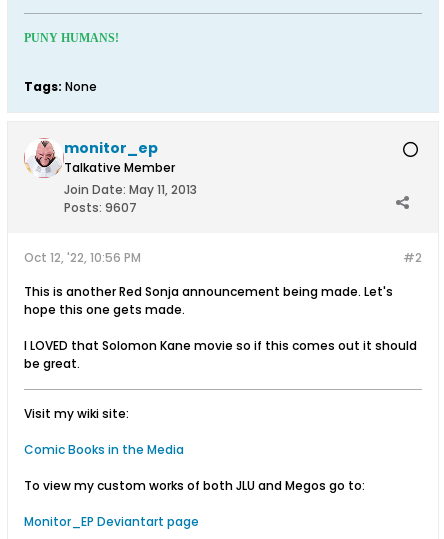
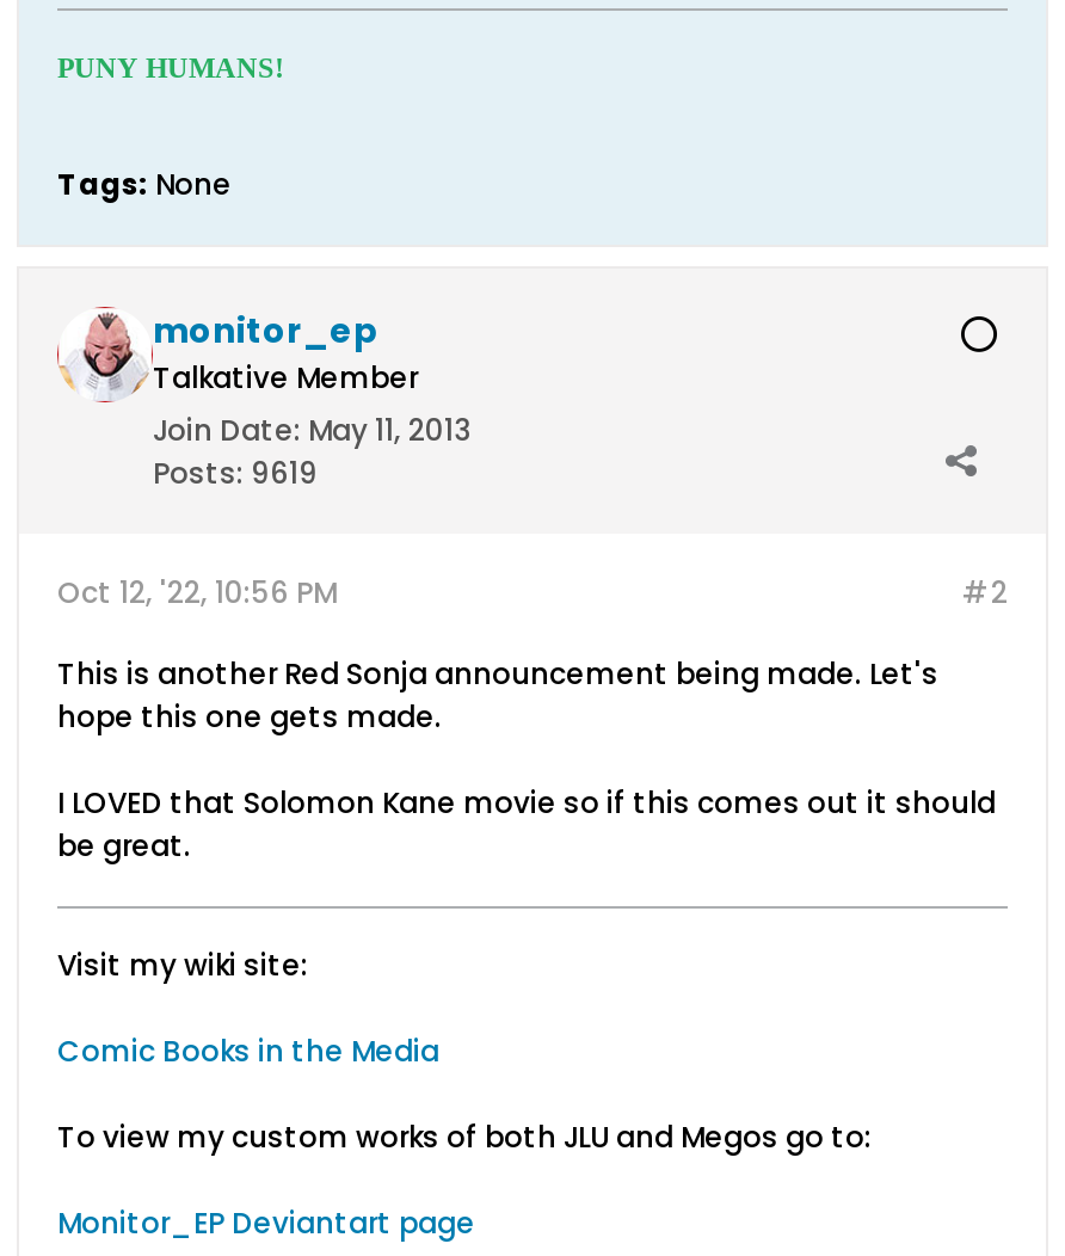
- Posts: 9607
+ Posts: 9619
